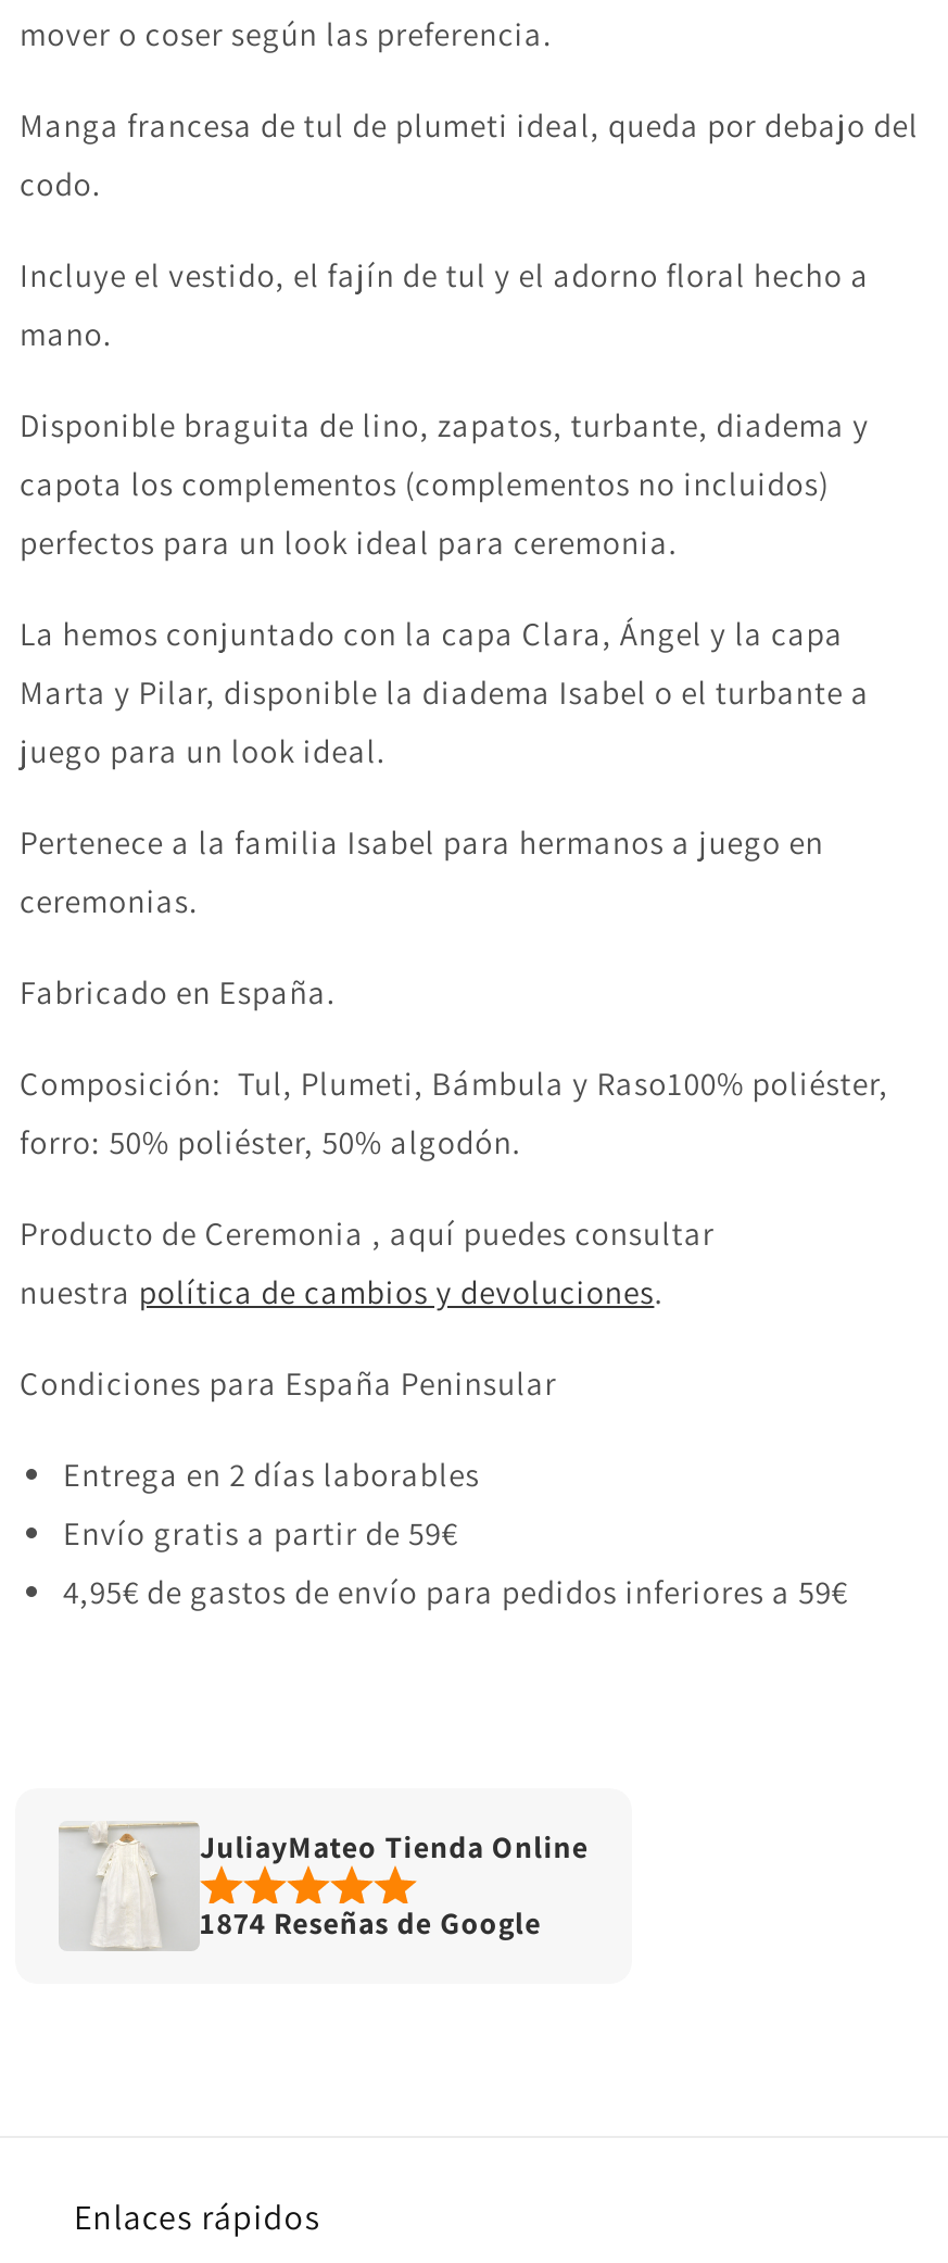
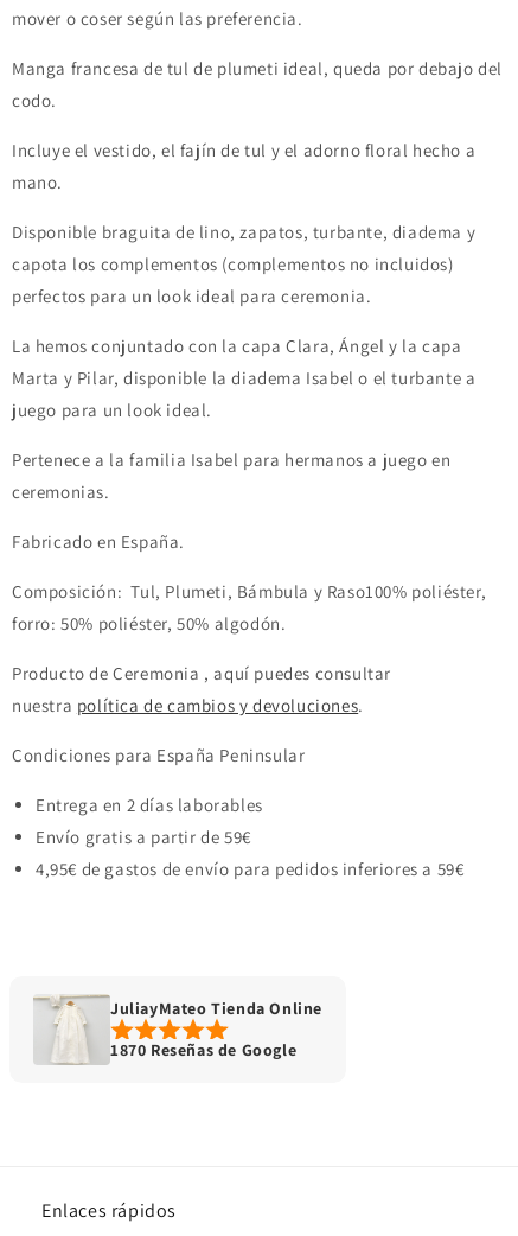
- 1874 Reseñas de Google
+ 1870 Reseñas de Google
